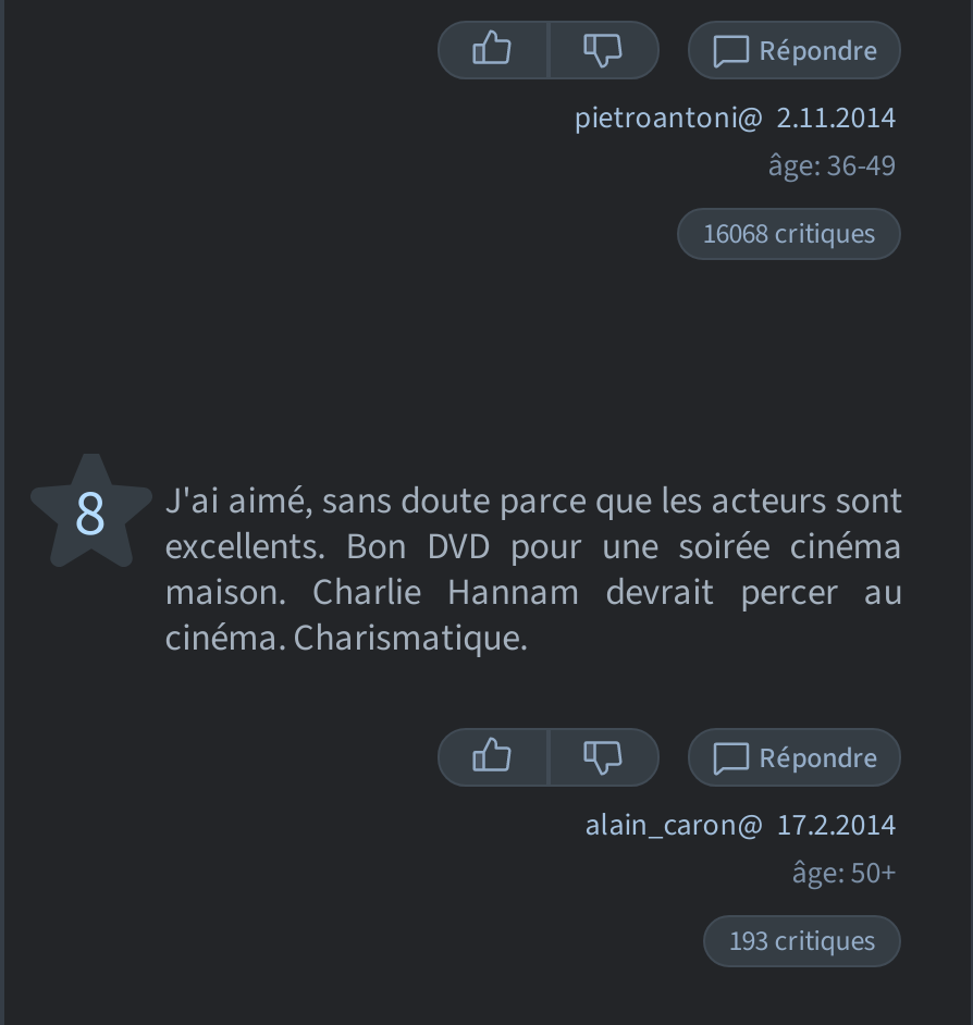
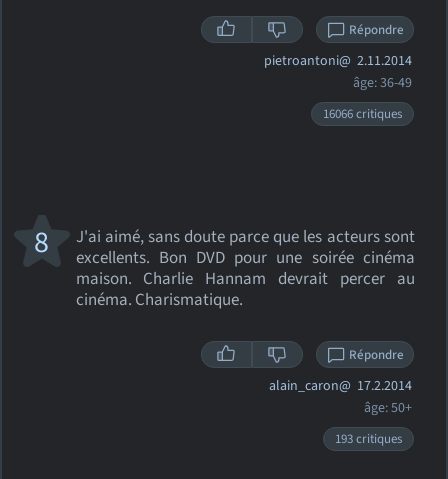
- 16068 critiques
+ 16066 critiques
